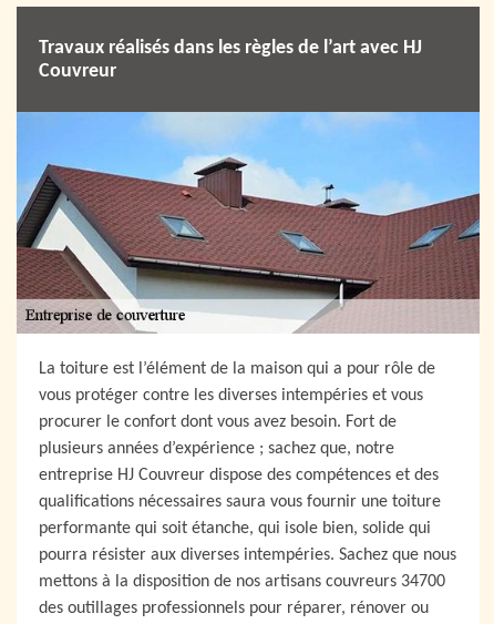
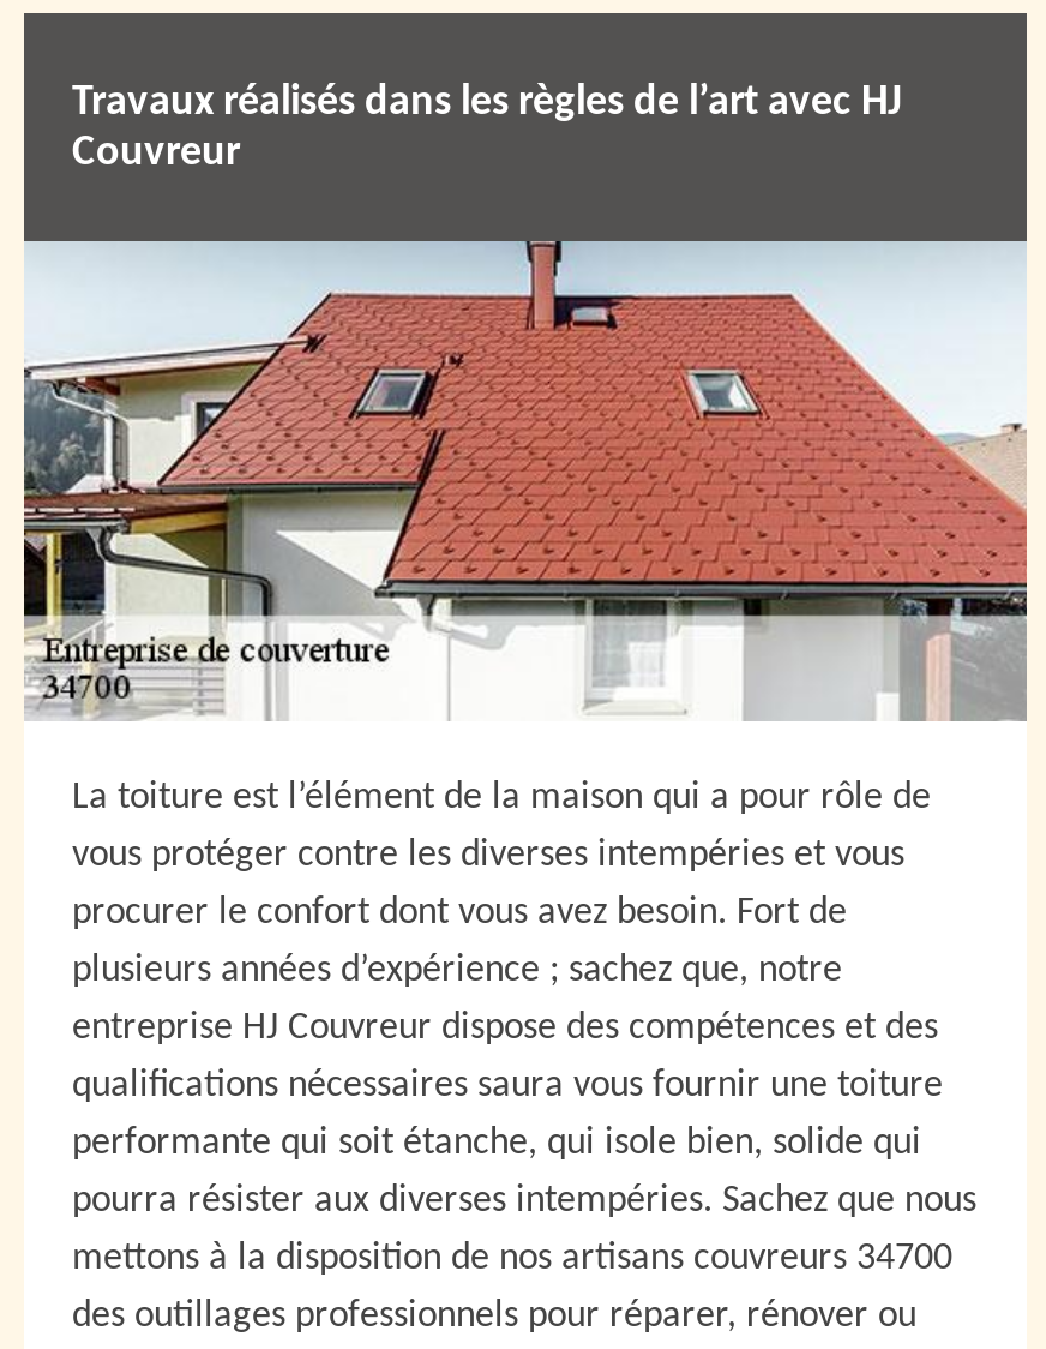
- [image]
+ [image]
